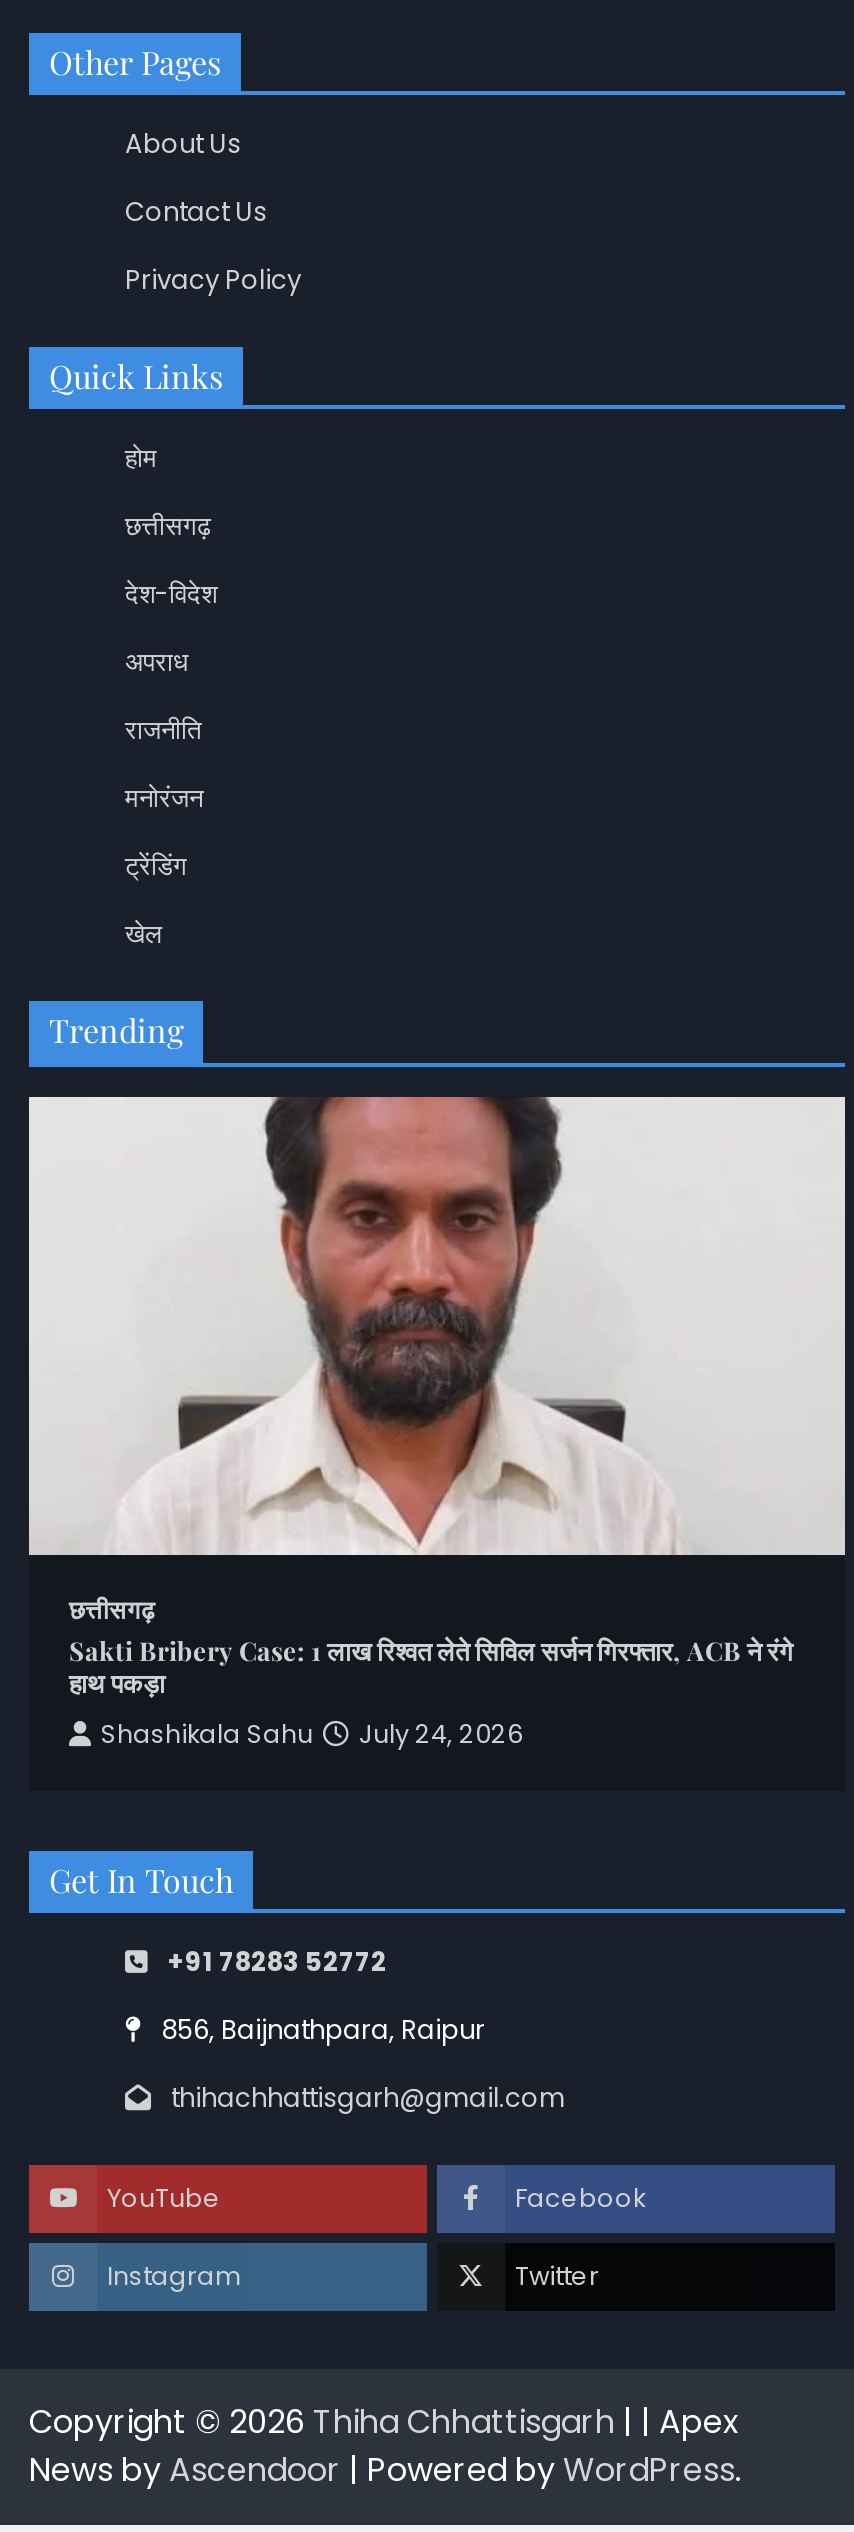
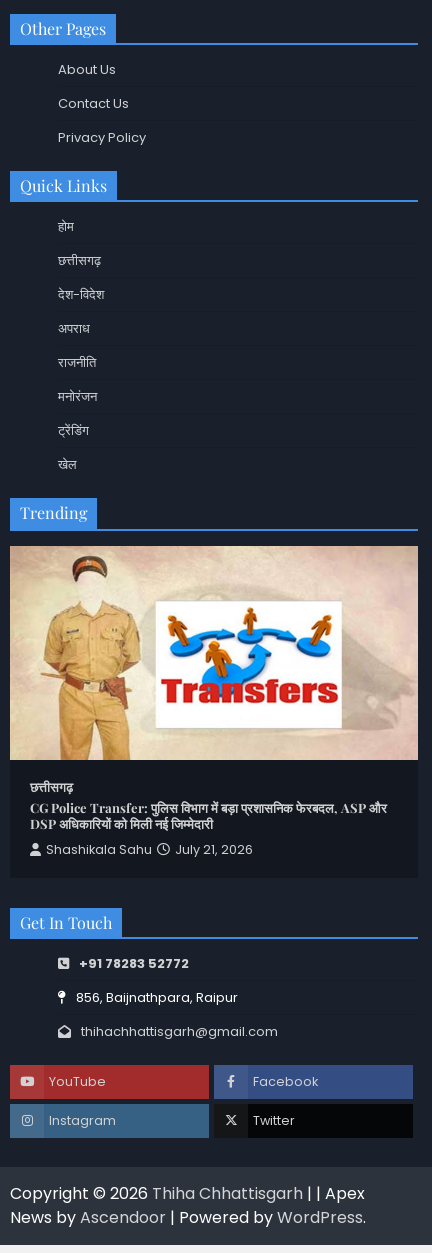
- [image]
- Sakti Bribery Case: 1 लाख रिश्वत लेते सिविल सर्जन गिरफ्तार, ACB ने रंगे
- हाथ पकड़ा
+ [image]
+ CG Police Transfer: पुलिस विभाग में बड़ा प्रशासनिक फेरबदल, ASP और
+ DSP अधिकारियों को मिली नई जिम्मेदारी

- Shashikala Sahu July 24, 2026
+ Shashikala Sahu July 21, 2026
